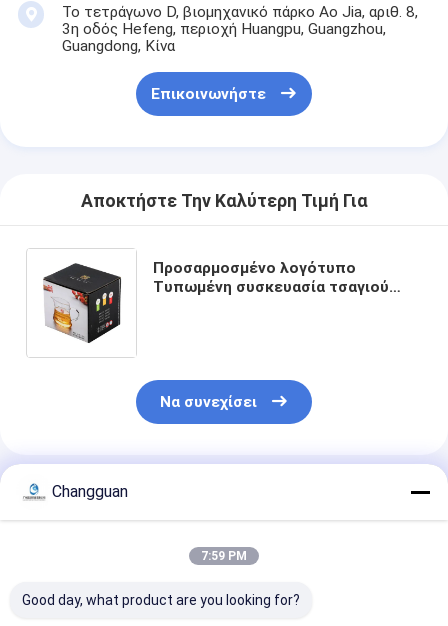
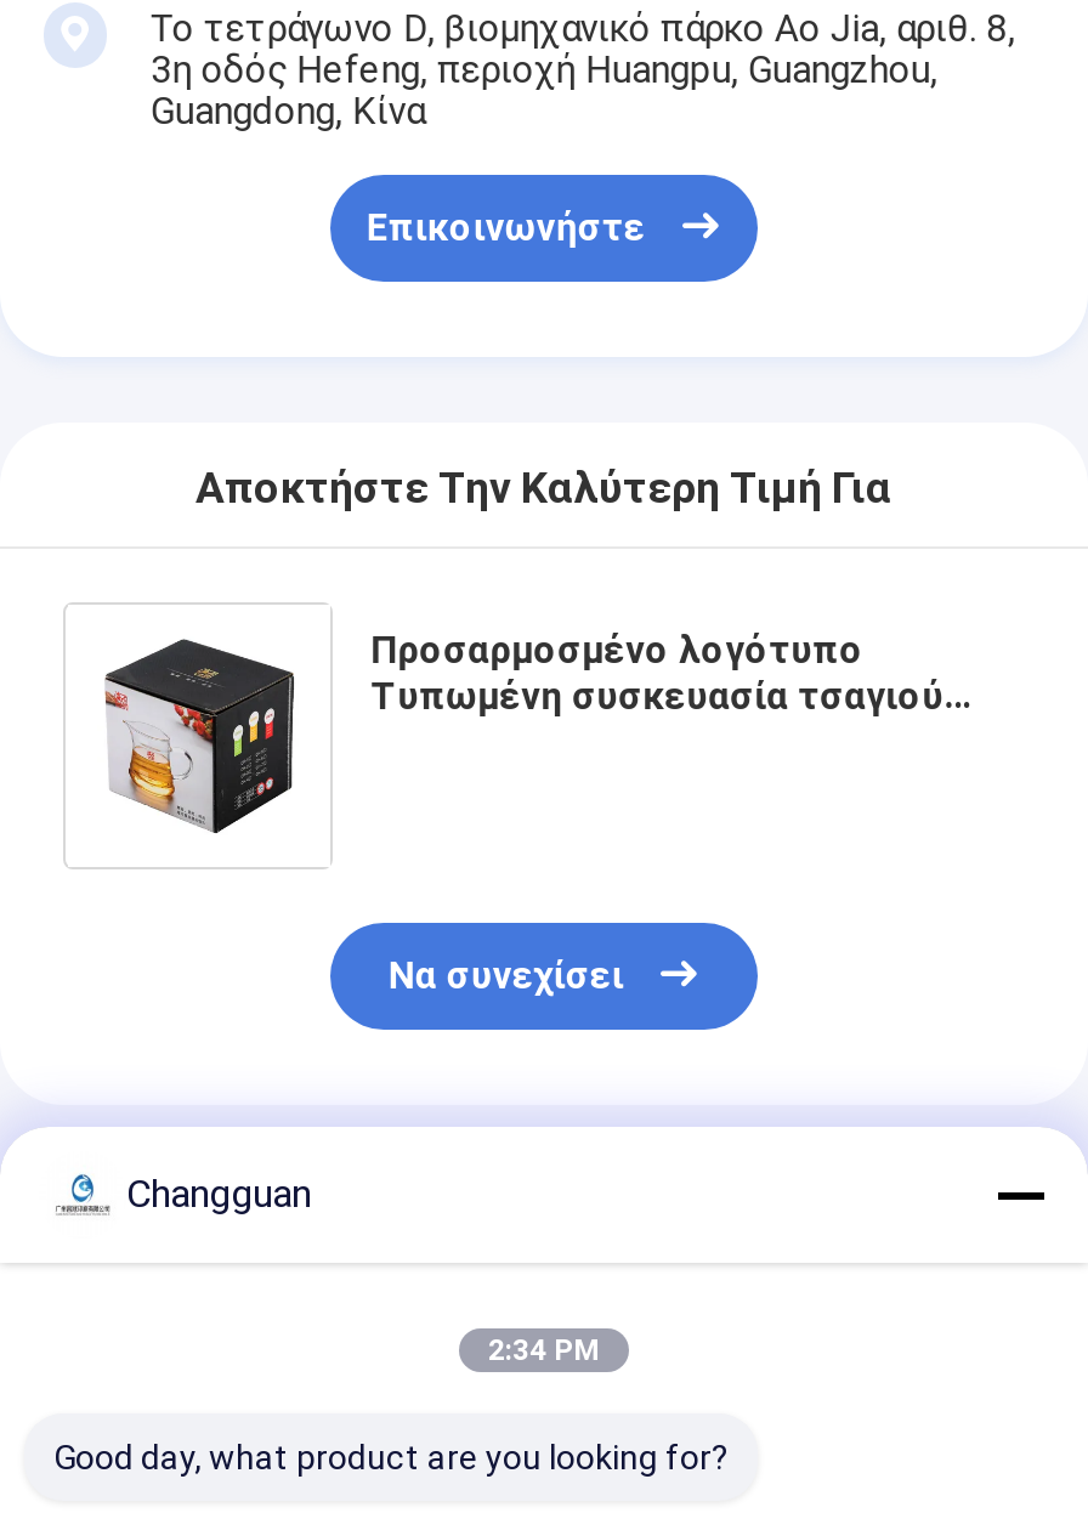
- 7:59 PM
+ 2:34 PM
